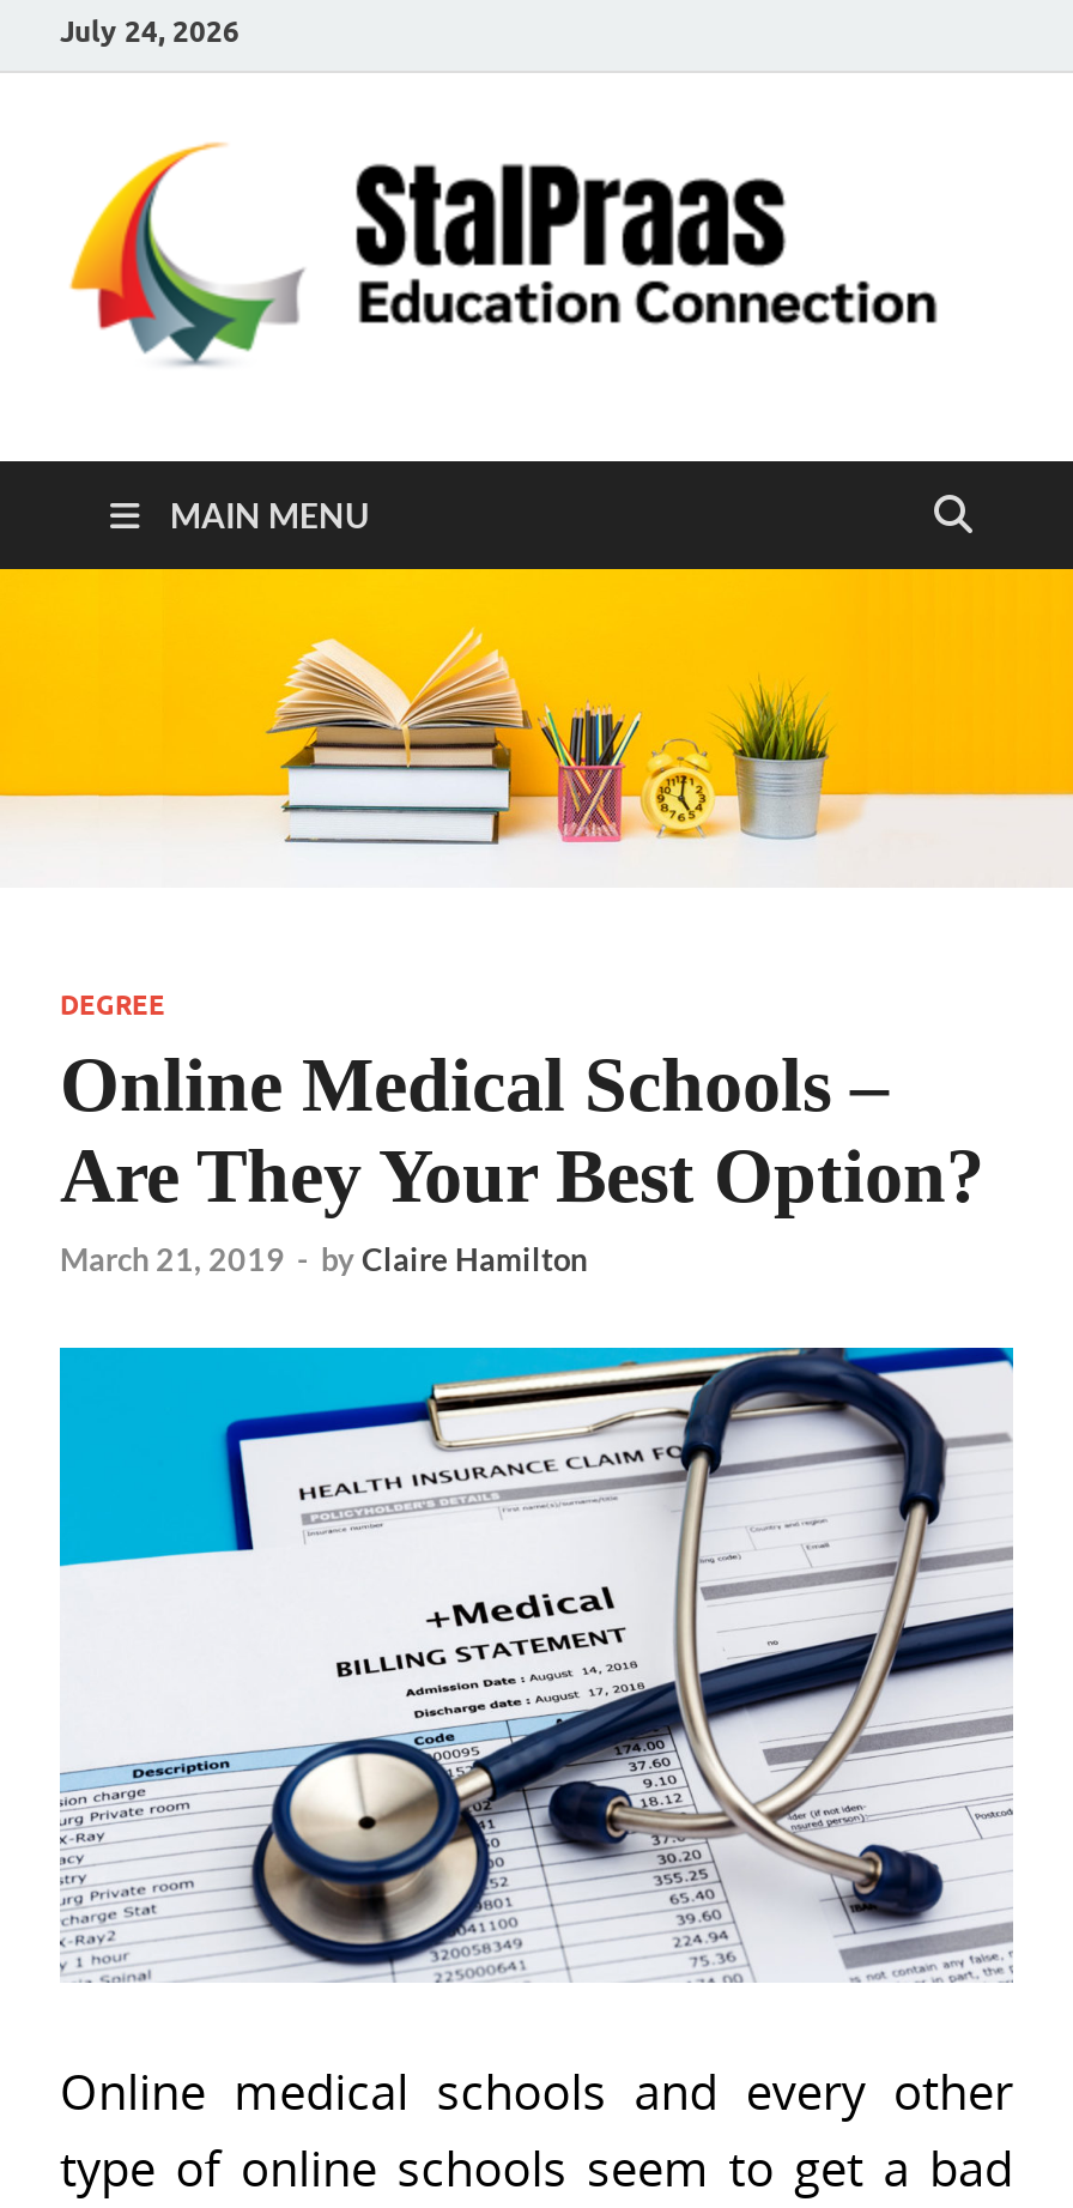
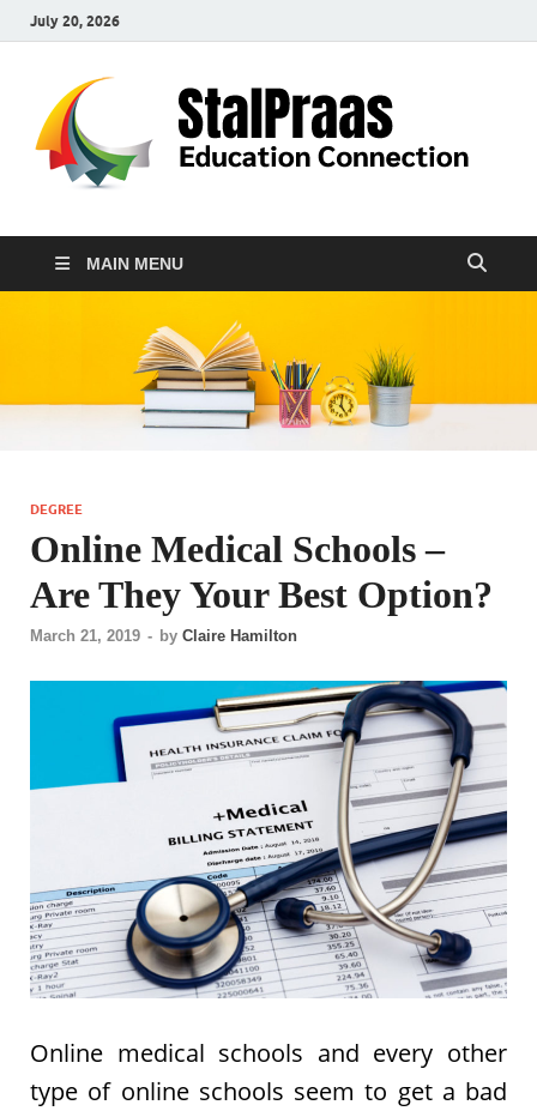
- July 24, 2026
+ July 20, 2026
